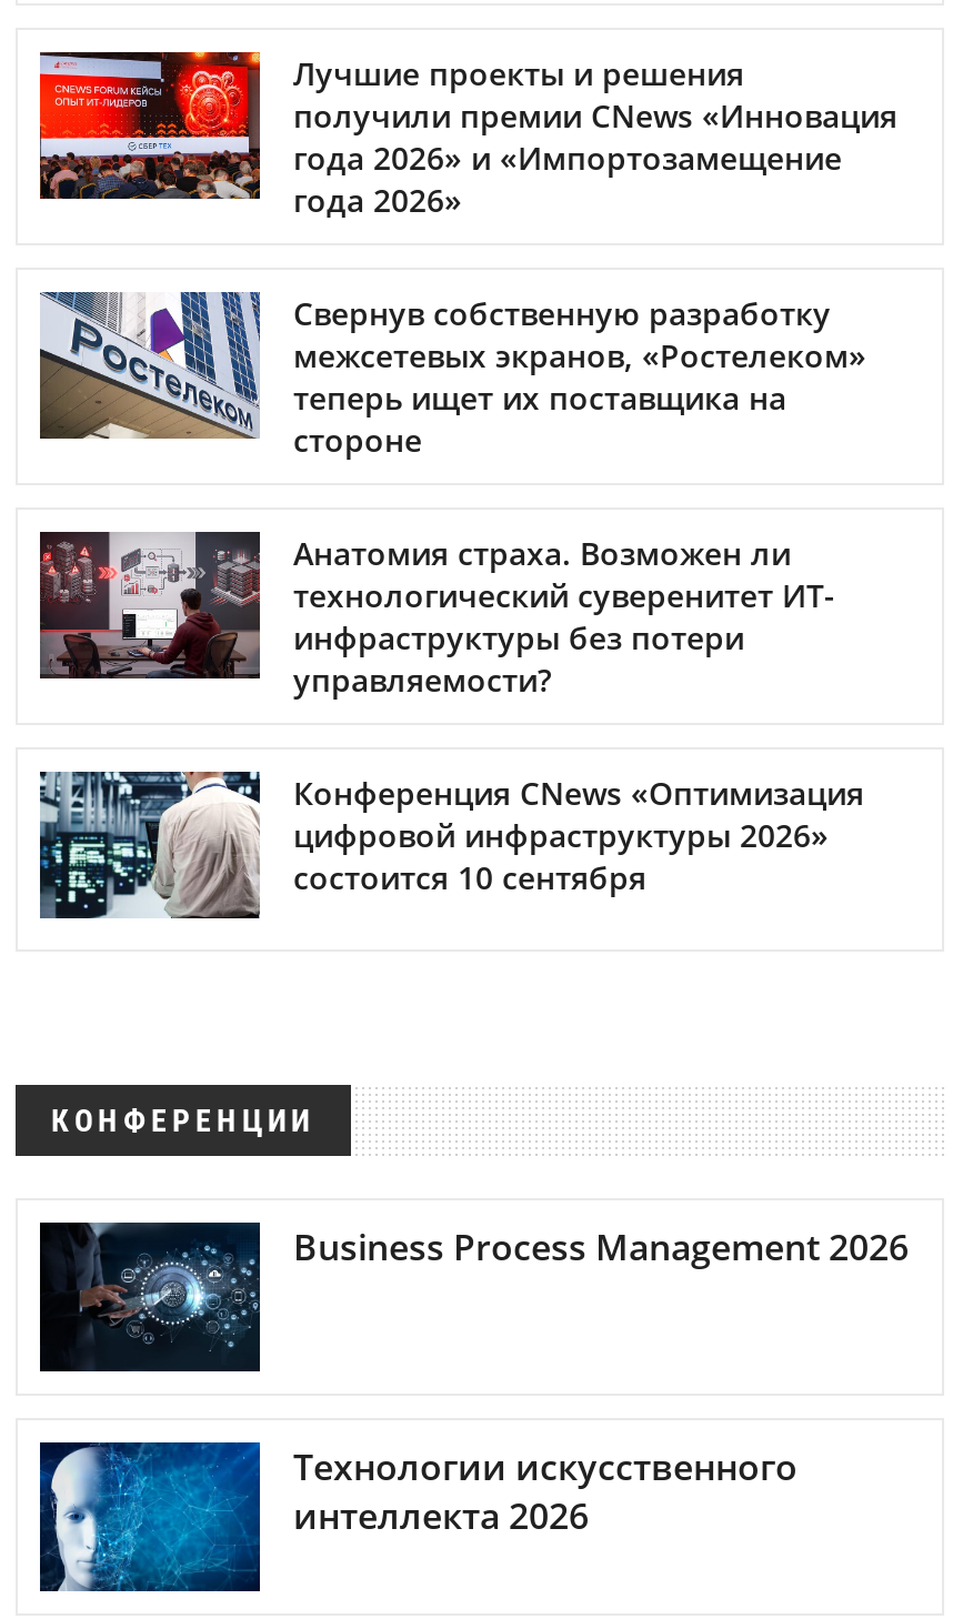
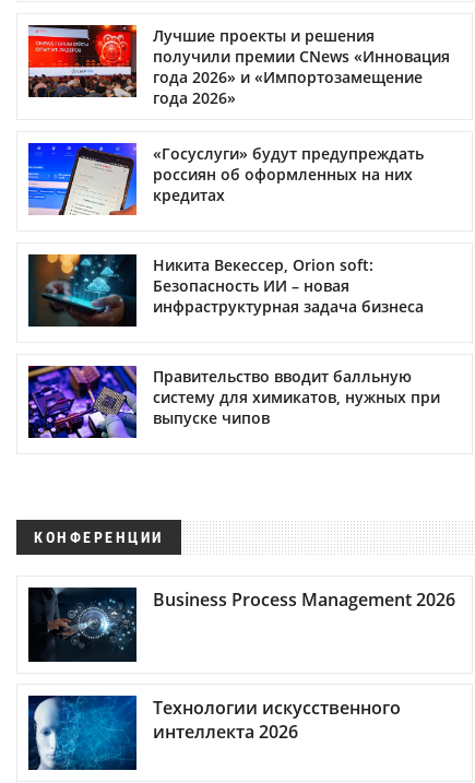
- [image]
- Свернув собственную разработку
- межсетевых экранов, «Ростелеком»
- теперь ищет их поставщика на
- стороне
+ [image]
+ «Госуслуги» будут предупреждать
+ россиян об оформленных на них
+ кредитах

- [image]
- Анатомия страха. Возможен ли
- технологический суверенитет ИТ-
- инфраструктуры без потери
- управляемости?
+ [image]
+ Никита Векессер, Orion soft:
+ Безопасность ИИ – новая
+ инфраструктурная задача бизнеса

- [image]
- Конференция CNews «Оптимизация
- цифровой инфраструктуры 2026»
- состоится 10 сентября
+ [image]
+ Правительство вводит балльную
+ систему для химикатов, нужных при
+ выпуске чипов
